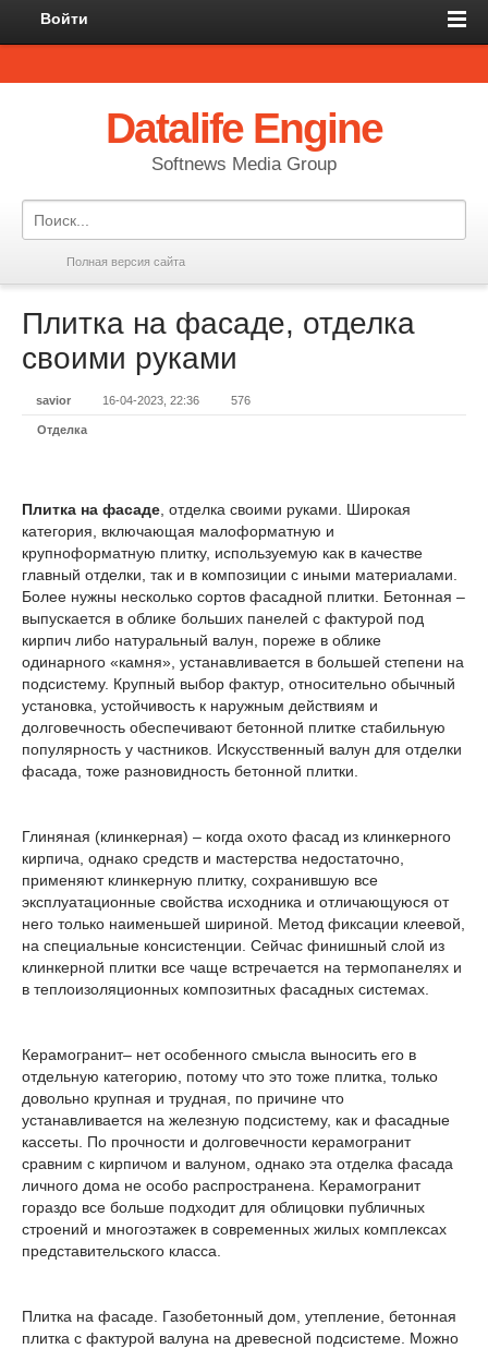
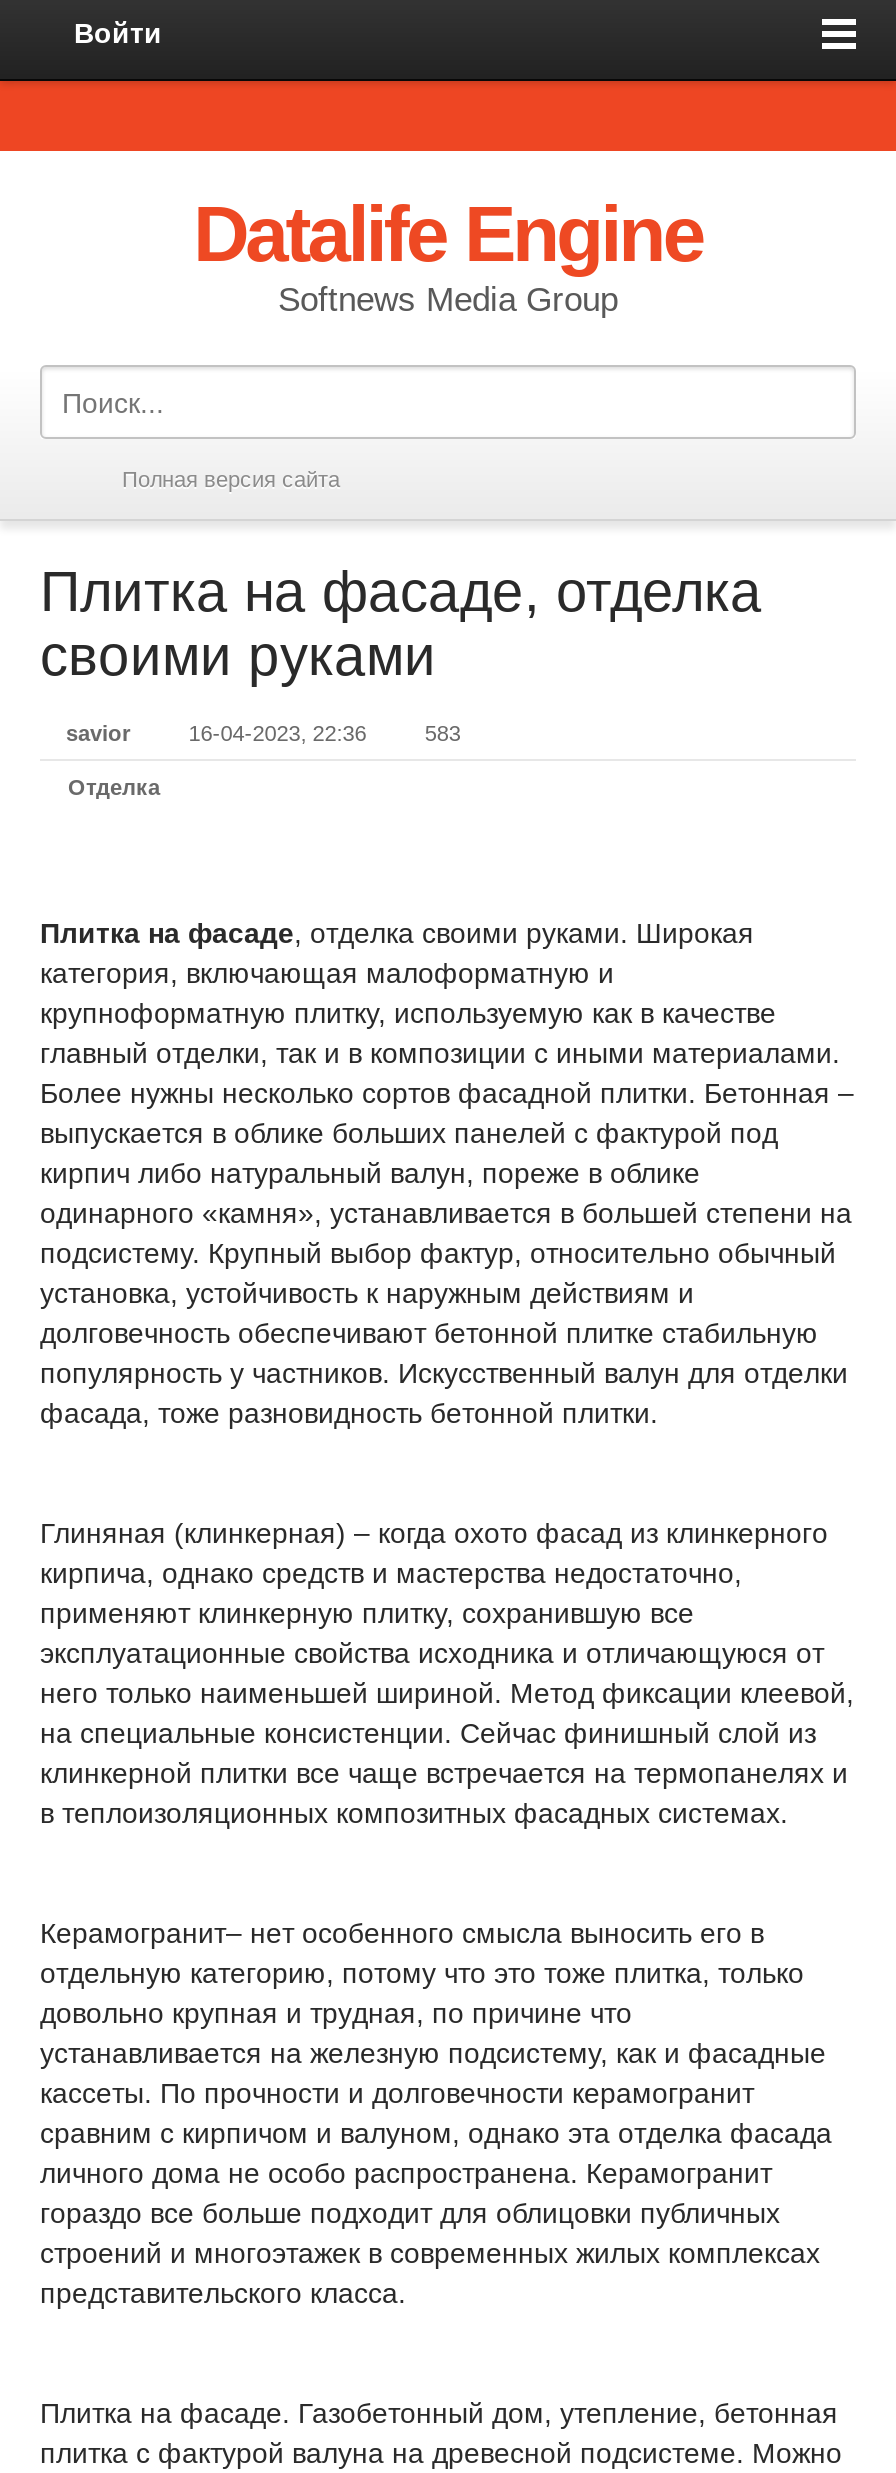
- 576
+ 583
